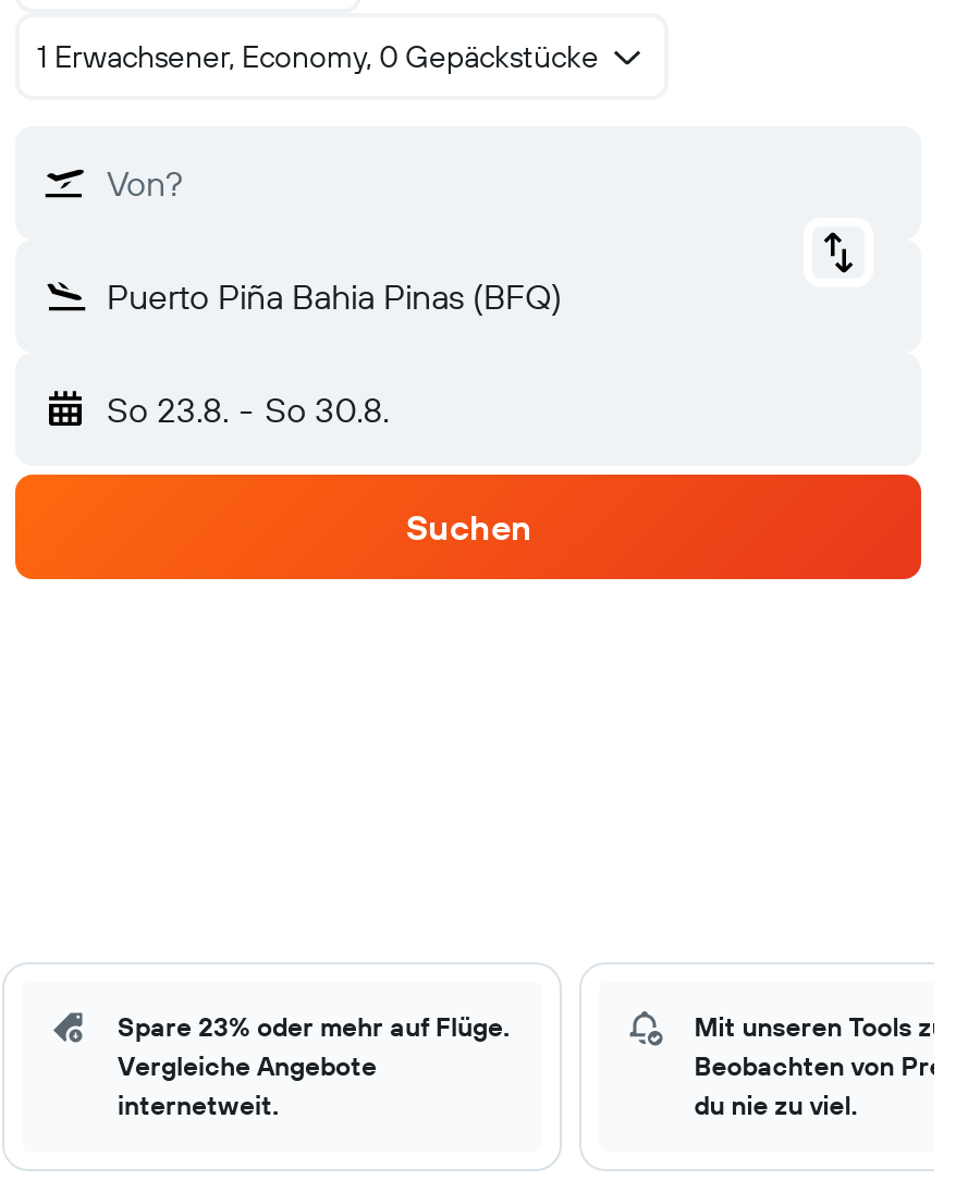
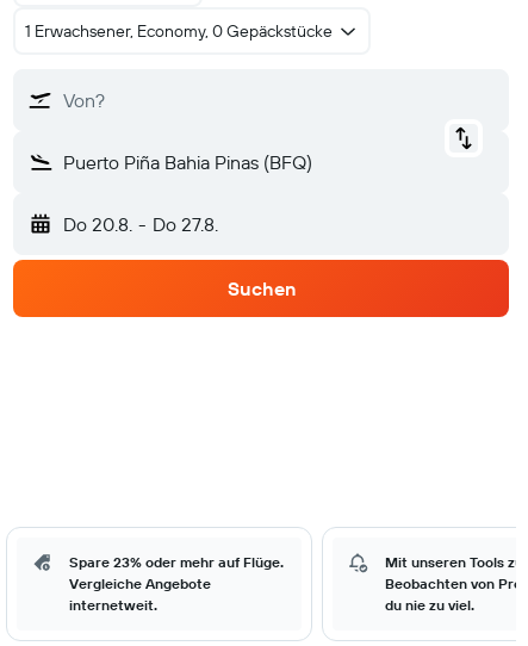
- So 23.8. - So 30.8.
+ Do 20.8. - Do 27.8.
